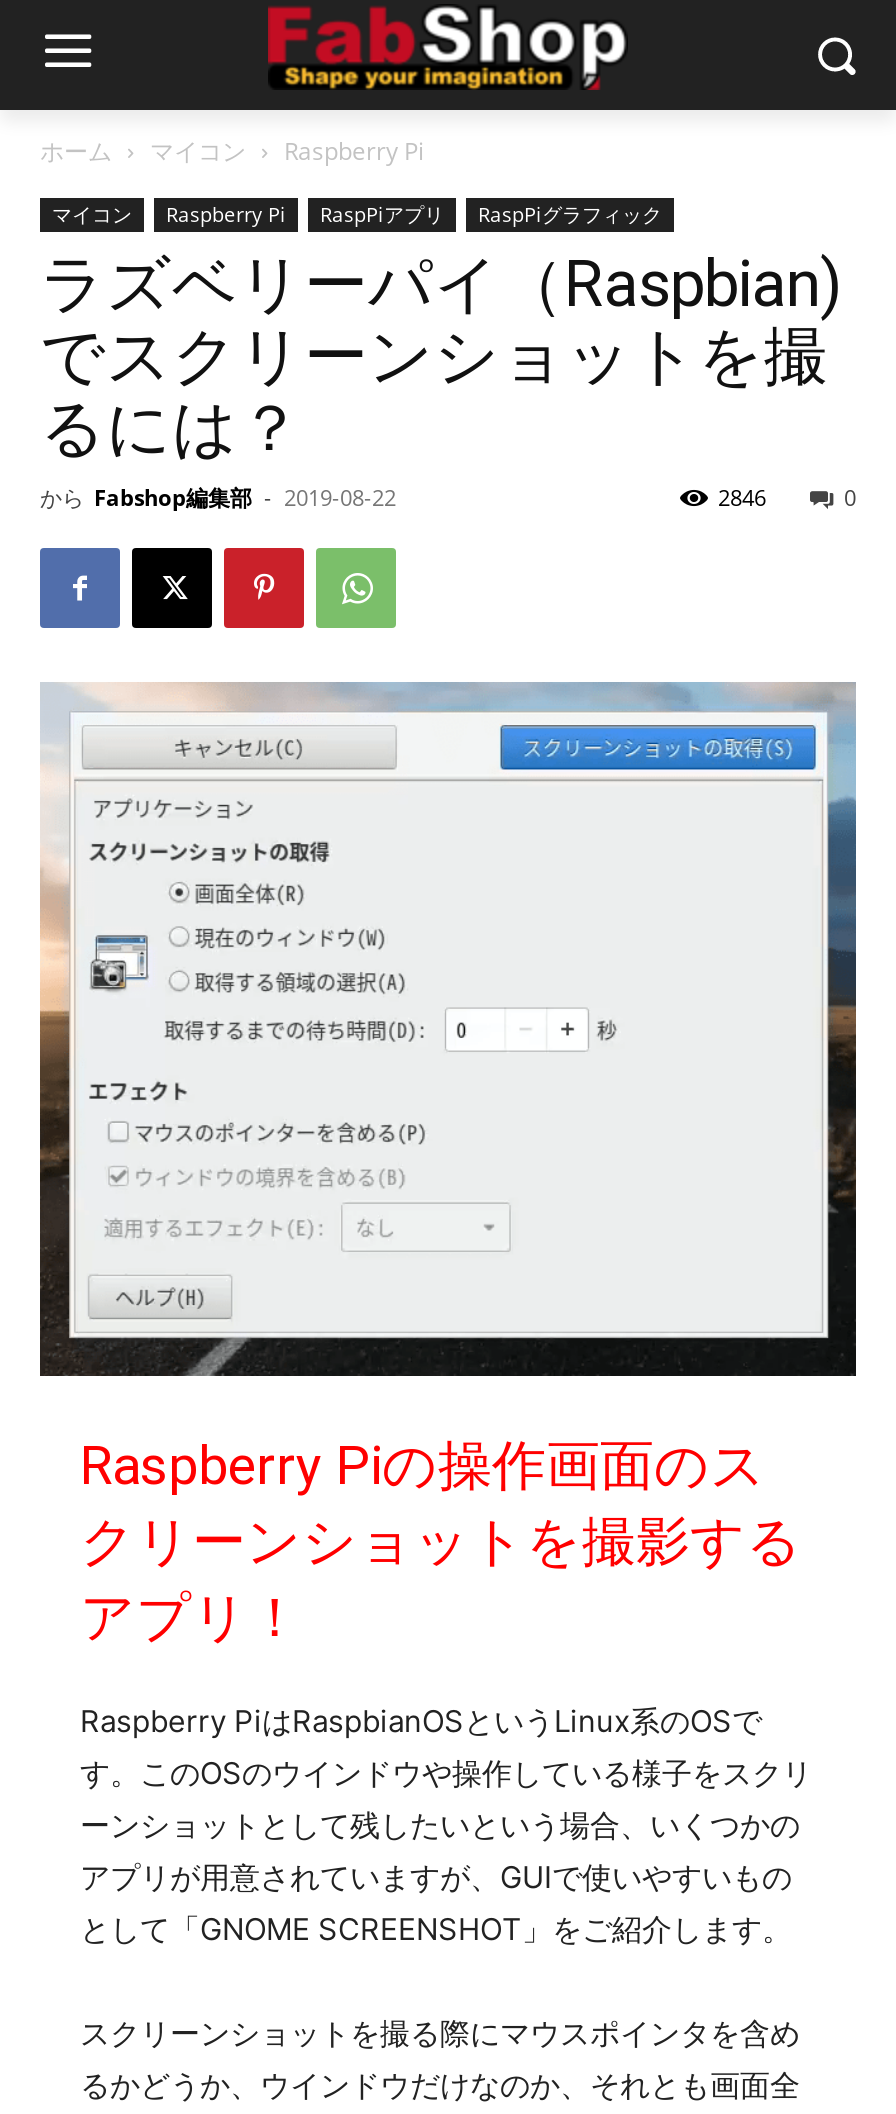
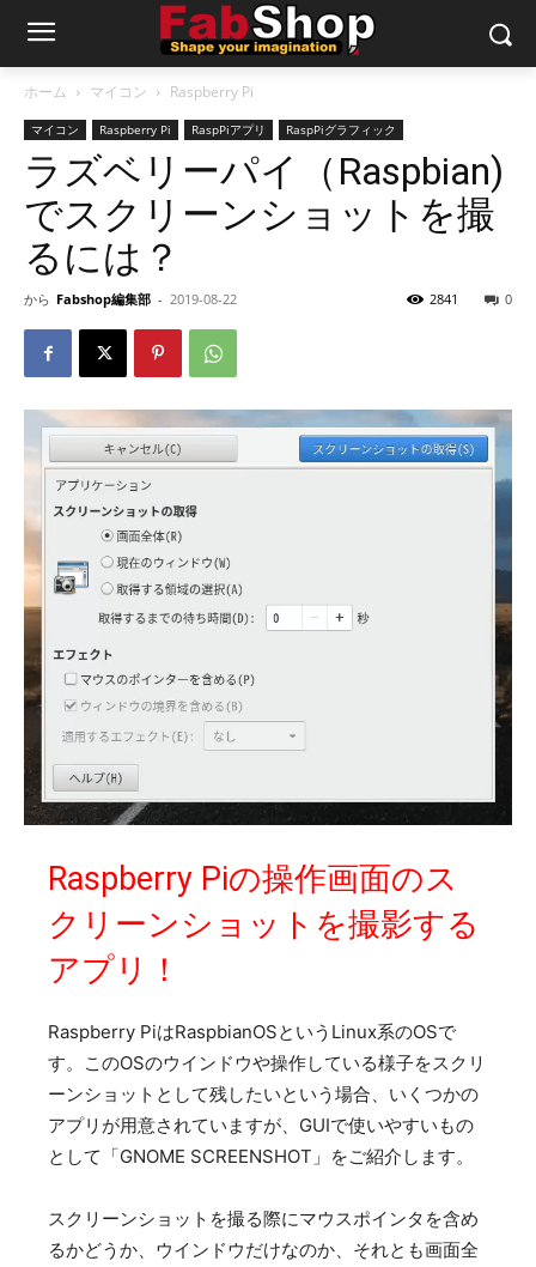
- 2846
+ 2841
